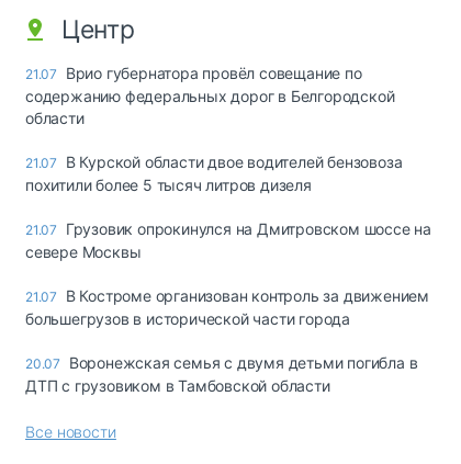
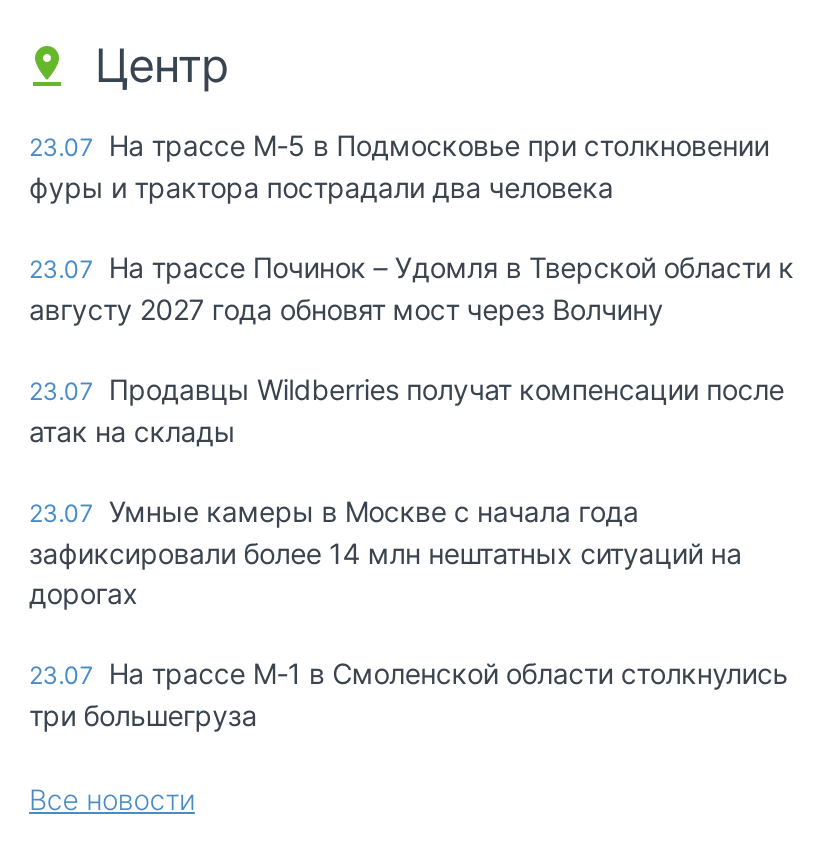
- 21.07 Врио губернатора провёл совещание по
- содержанию федеральных дорог в Белгородской
- области
+ 23.07 На трассе М-5 в Подмосковье при столкновении
+ фуры и трактора пострадали два человека

- 21.07 В Курской области двое водителей бензовоза
- похитили более 5 тысяч литров дизеля
+ 23.07 На трассе Починок – Удомля в Тверской области к
+ августу 2027 года обновят мост через Волчину

- 21.07 Грузовик опрокинулся на Дмитровском шоссе на
- севере Москвы
+ 23.07 Продавцы Wildberries получат компенсации после
+ атак на склады

- 21.07 В Костроме организован контроль за движением
- большегрузов в исторической части города
+ 23.07 Умные камеры в Москве с начала года
+ зафиксировали более 14 млн нештатных ситуаций на
+ дорогах

- 20.07 Воронежская семья с двумя детьми погибла в
- ДТП с грузовиком в Тамбовской области
+ 23.07 На трассе М-1 в Смоленской области столкнулись
+ три большегруза
